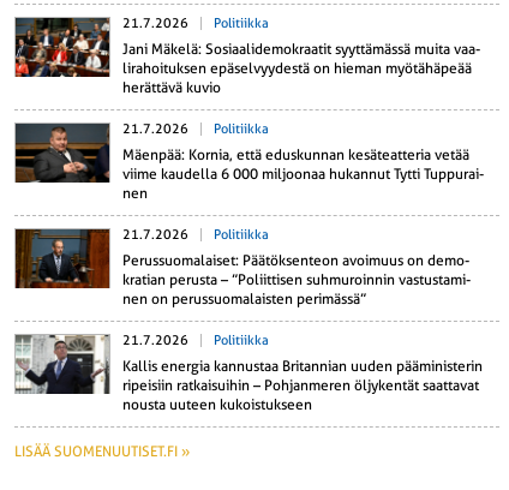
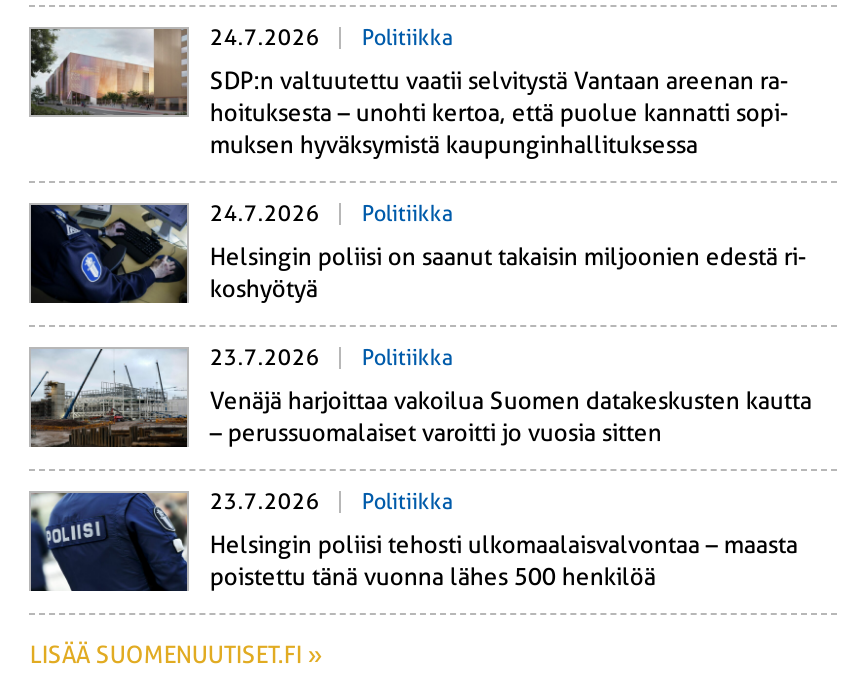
- [image]
- 21.7.2026 Politiikka
+ [image]
+ 24.7.2026 Politiikka

- Jani Mäkelä: Sosiaalidemokraatit syyttämässä muita vaa
- lirahoituksen epäselvyydestä on hieman myötähäpeää
- herättävä kuvio
+ SDP:n valtuutettu vaatii selvitystä Vantaan areenan ra
+ hoituksesta – unohti kertoa, että puolue kannatti sopi
+ muksen hyväksymistä kaupunginhallituksessa

- [image]
- 21.7.2026 Politiikka
+ [image]
+ 24.7.2026 Politiikka

- Mäenpää: Kornia, että eduskunnan kesäteatteria vetää
- viime kaudella 6 000 miljoonaa hukannut Tytti Tuppurai
- nen
+ Helsingin poliisi on saanut takaisin miljoonien edestä ri
+ koshyötyä

- [image]
- 21.7.2026 Politiikka
+ [image]
+ 23.7.2026 Politiikka

- Perussuomalaiset: Päätöksenteon avoimuus on demo
- kratian perusta – ”Poliittisen suhmuroinnin vastustami
- nen on perussuomalaisten perimässä”
+ Venäjä harjoittaa vakoilua Suomen datakeskusten kautta
+ – perussuomalaiset varoitti jo vuosia sitten

- [image]
- 21.7.2026 Politiikka
+ [image]
+ 23.7.2026 Politiikka

- Kallis energia kannustaa Britannian uuden pääministerin
- ripeisiin ratkaisuihin – Pohjanmeren öljykentät saattavat
- nousta uuteen kukoistukseen
+ Helsingin poliisi tehosti ulkomaalaisvalvontaa – maasta
+ poistettu tänä vuonna lähes 500 henkilöä
